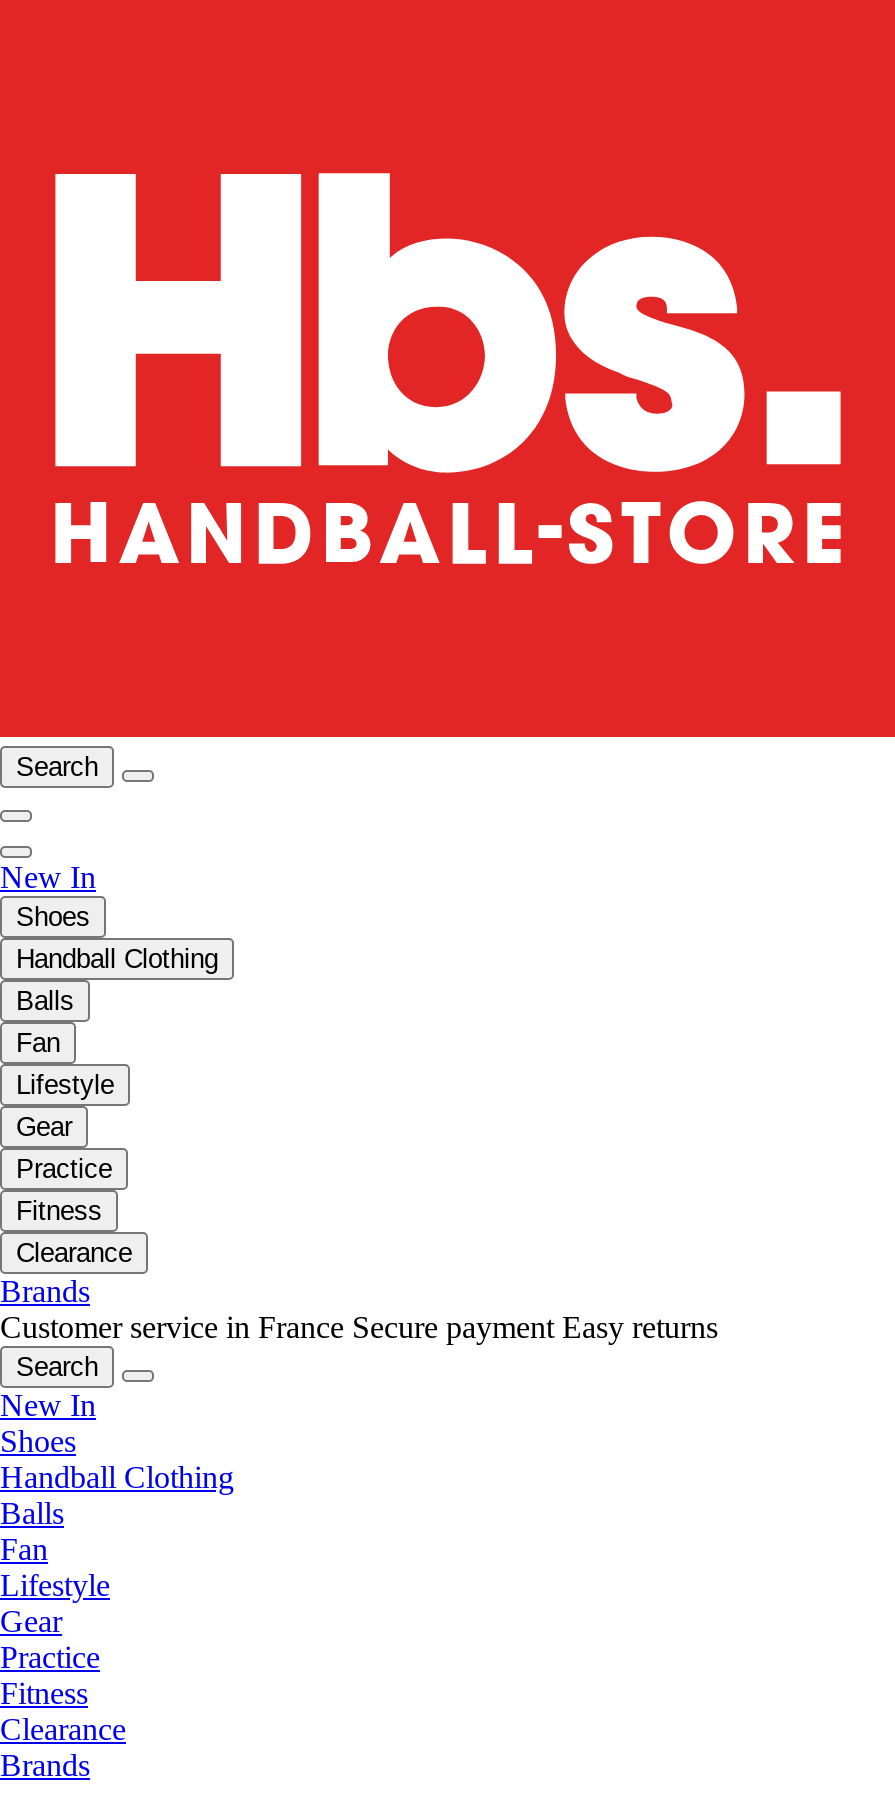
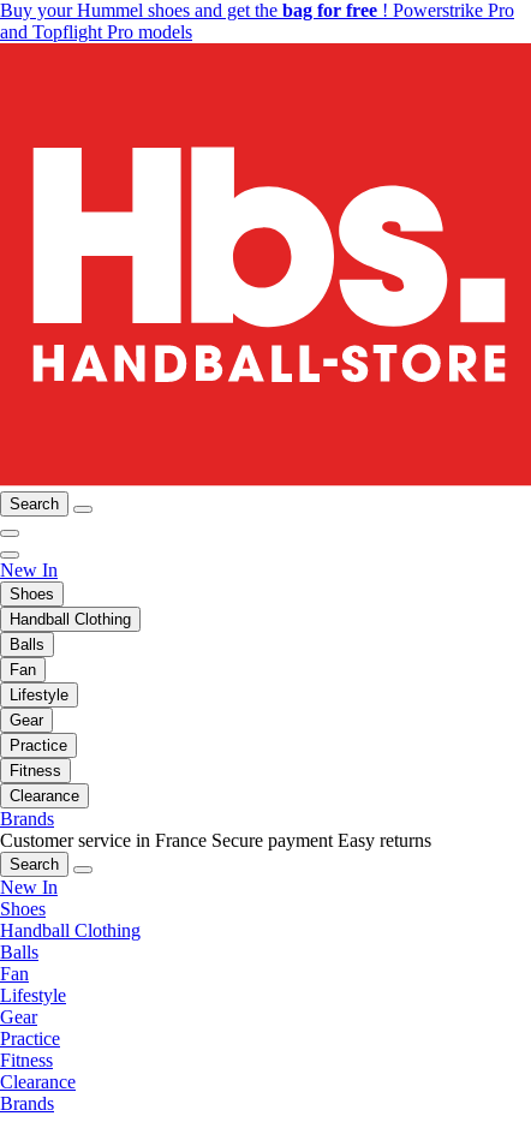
+ Buy your Hummel shoes and get the bag for free! Powerstrike Pro
+ and Topflight Pro models
